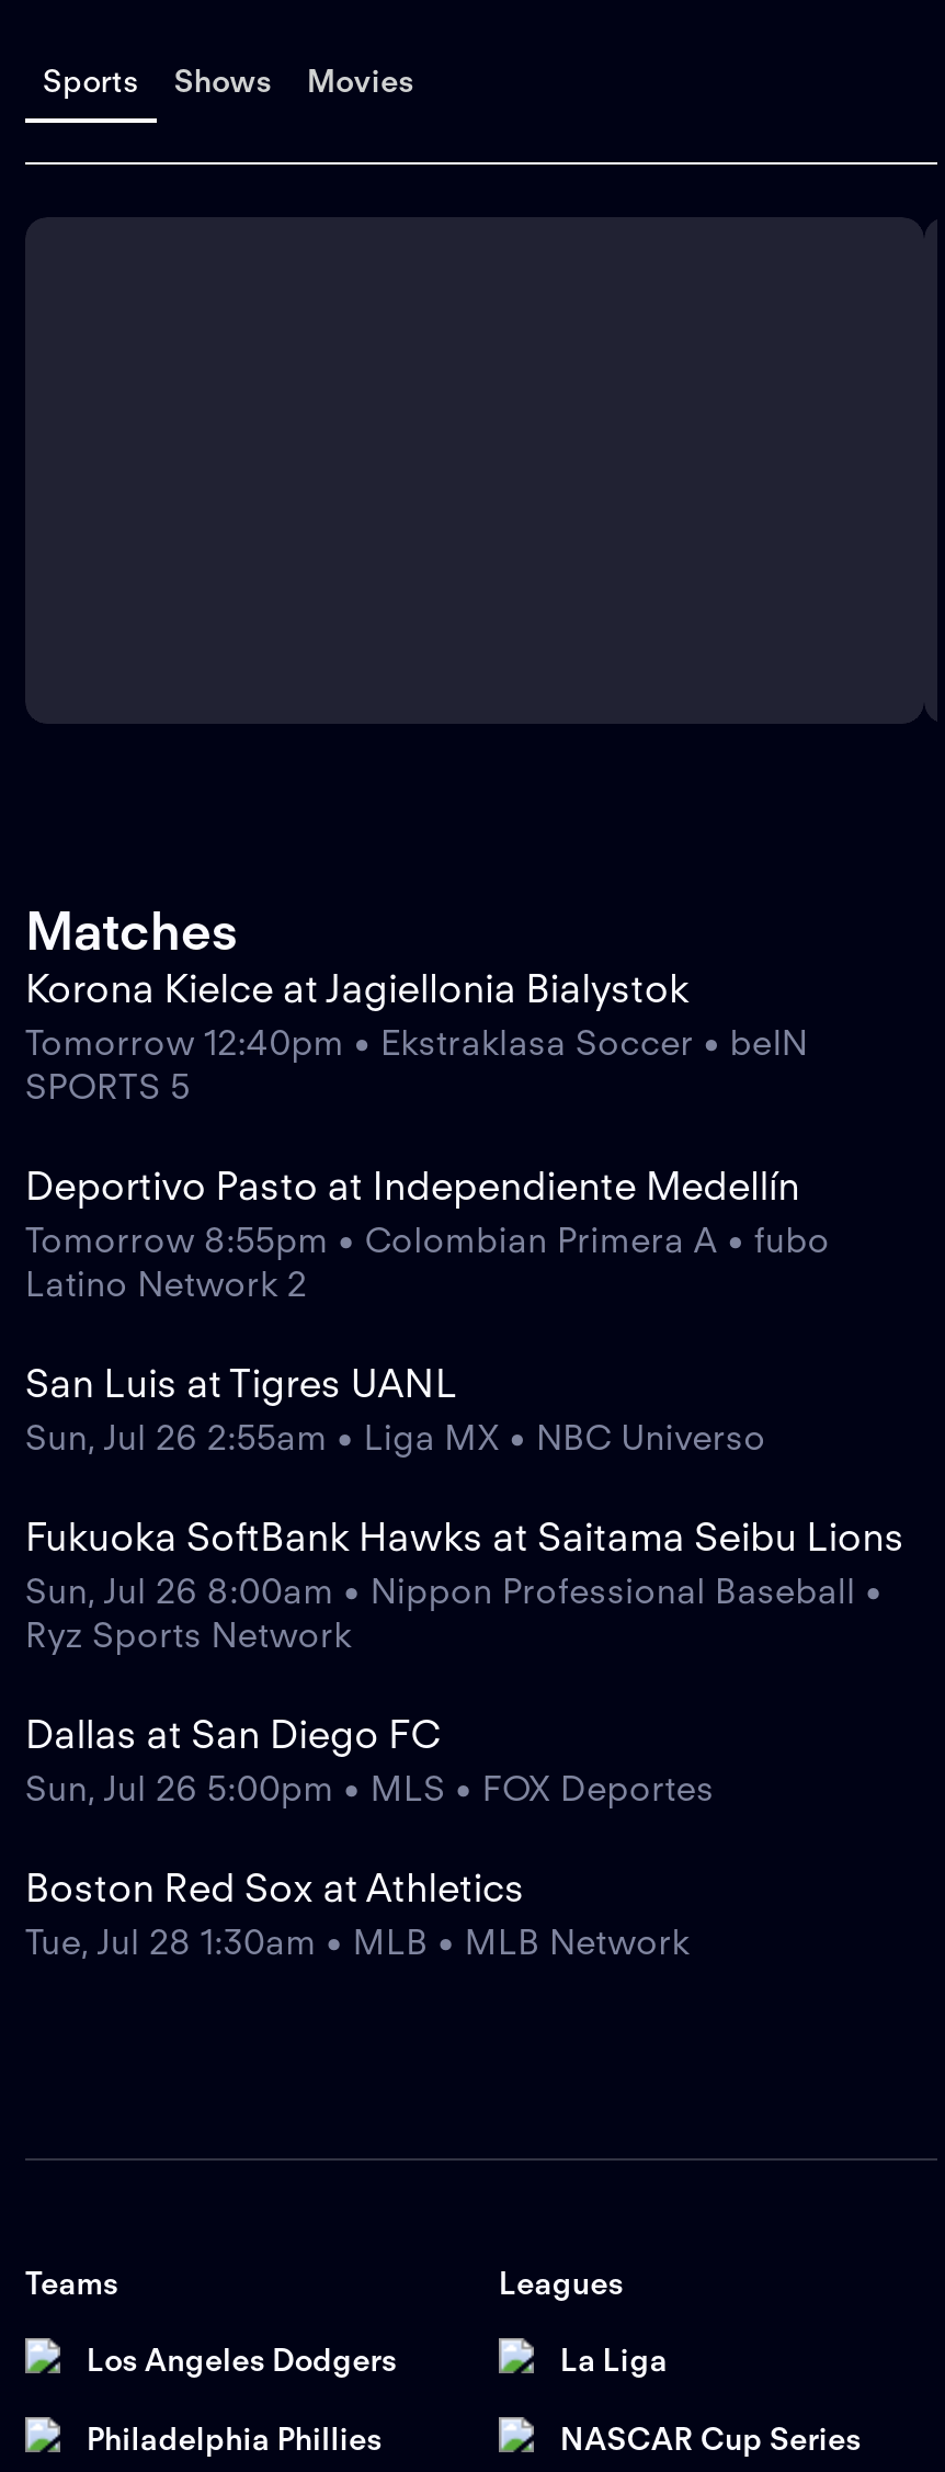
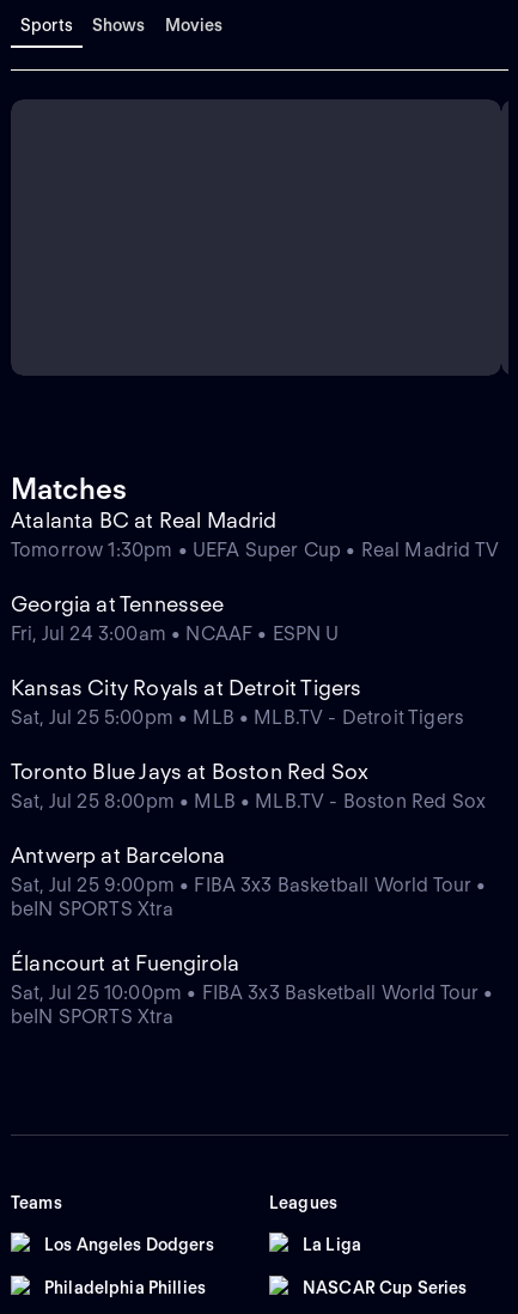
- Korona Kielce at Jagiellonia Bialystok
- Tomorrow 12:40pm • Ekstraklasa Soccer • beIN
- SPORTS 5
+ Atalanta BC at Real Madrid
+ Tomorrow 1:30pm • UEFA Super Cup • Real Madrid TV

- Deportivo Pasto at Independiente Medellín
- Tomorrow 8:55pm • Colombian Primera A • fubo
- Latino Network 2
+ Georgia at Tennessee
+ Fri, Jul 24 3:00am • NCAAF • ESPN U

- San Luis at Tigres UANL
- Sun, Jul 26 2:55am • Liga MX • NBC Universo
+ Kansas City Royals at Detroit Tigers
+ Sat, Jul 25 5:00pm • MLB • MLB.TV - Detroit Tigers

- Fukuoka SoftBank Hawks at Saitama Seibu Lions
- Sun, Jul 26 8:00am • Nippon Professional Baseball •
- Ryz Sports Network
+ Toronto Blue Jays at Boston Red Sox
+ Sat, Jul 25 8:00pm • MLB • MLB.TV - Boston Red Sox

- Dallas at San Diego FC
- Sun, Jul 26 5:00pm • MLS • FOX Deportes
+ Antwerp at Barcelona
+ Sat, Jul 25 9:00pm • FIBA 3x3 Basketball World Tour •
+ beIN SPORTS Xtra

- Boston Red Sox at Athletics
- Tue, Jul 28 1:30am • MLB • MLB Network
+ Élancourt at Fuengirola
+ Sat, Jul 25 10:00pm • FIBA 3x3 Basketball World Tour •
+ beIN SPORTS Xtra
